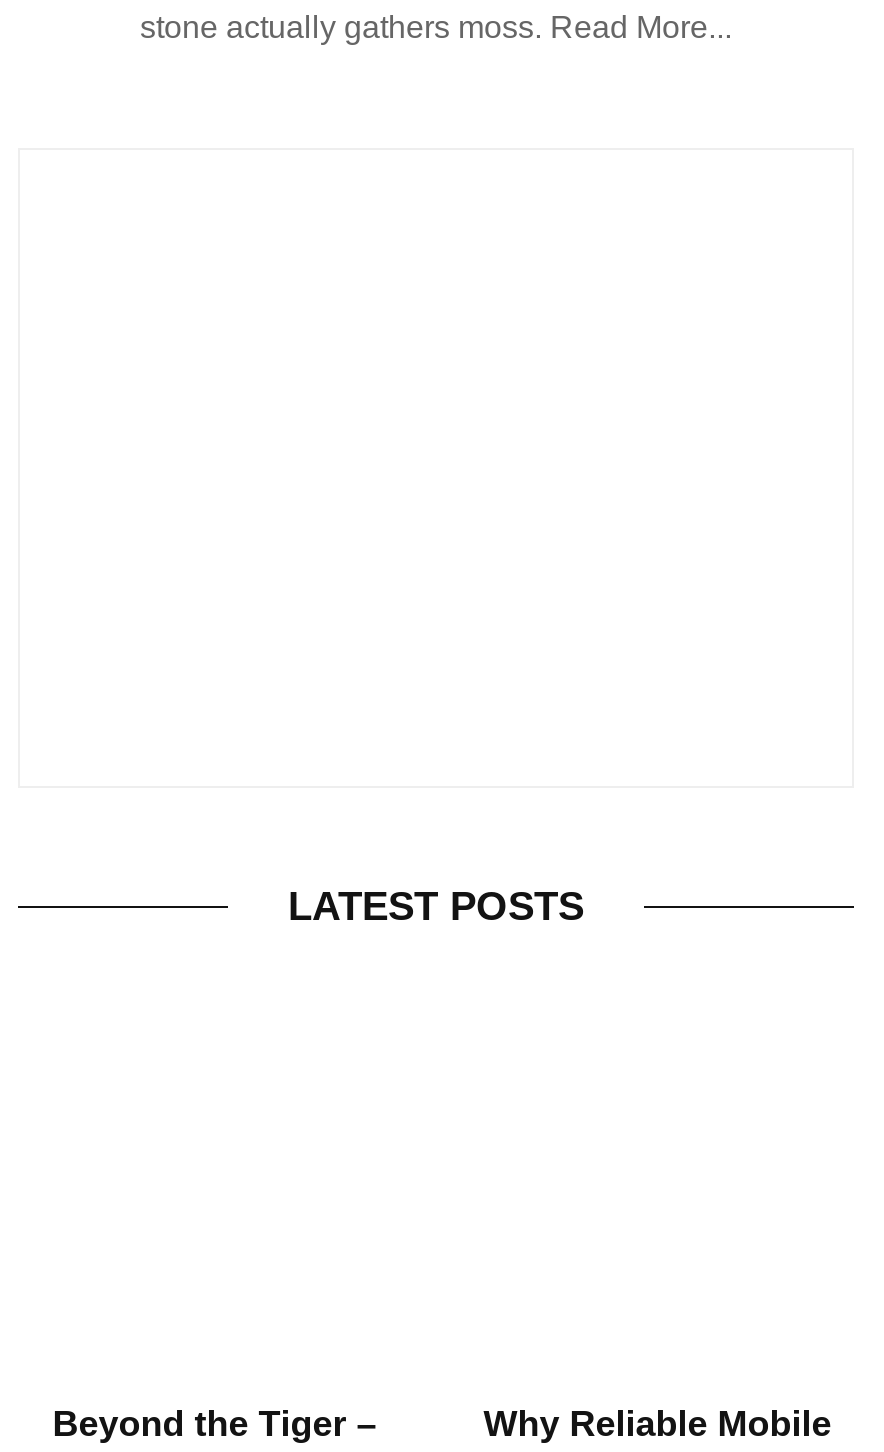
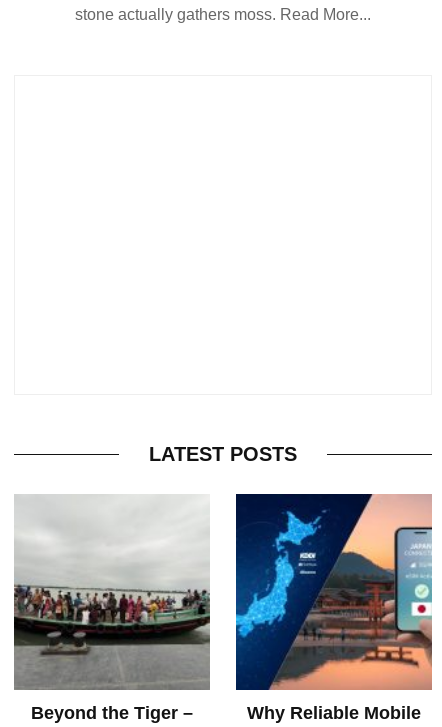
+ [image]

+ [image]
